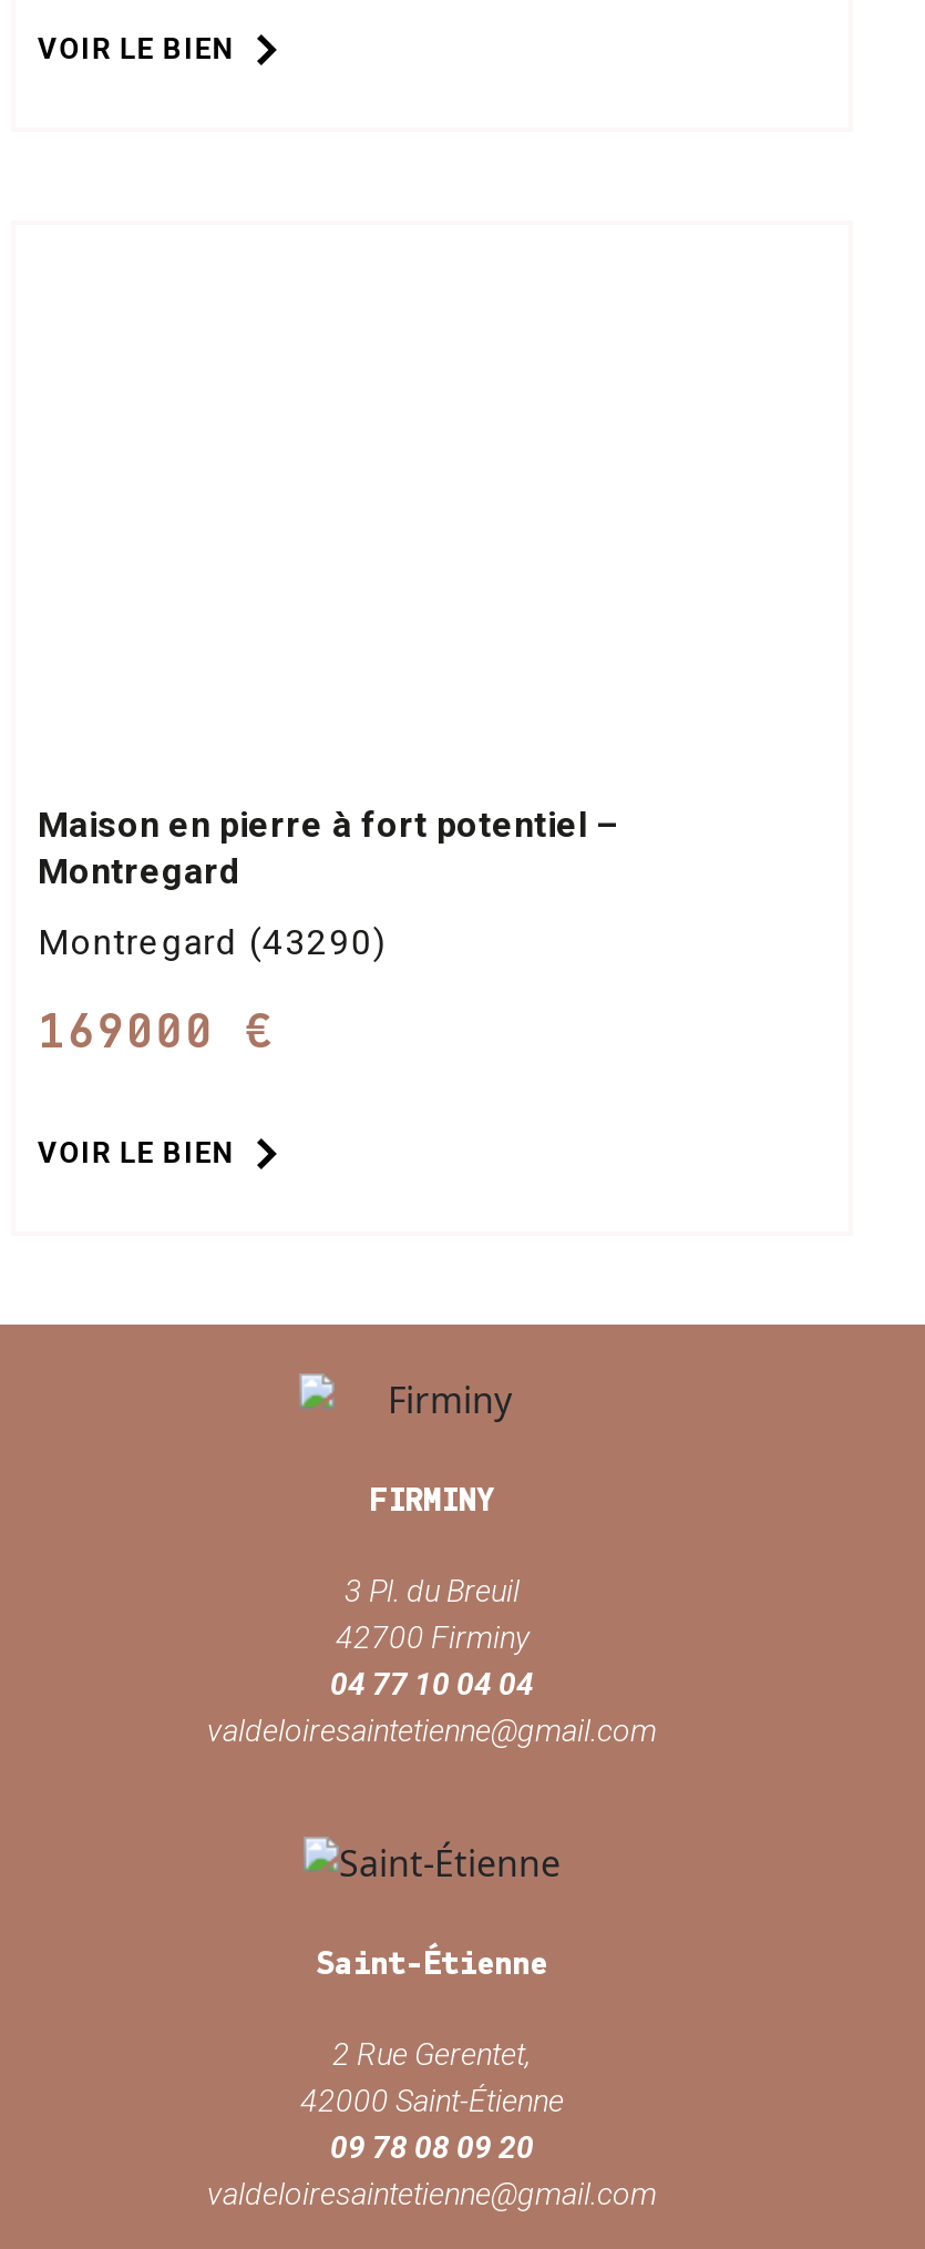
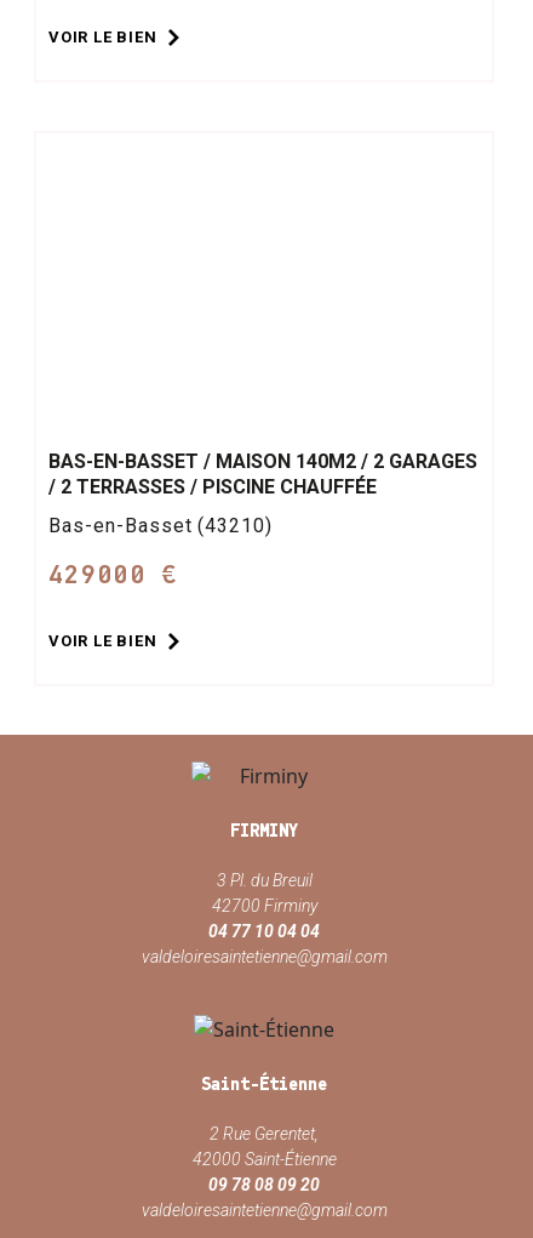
- Maison en pierre à fort potentiel –
- Montregard
+ BAS-EN-BASSET / MAISON 140M2 / 2 GARAGES
+ / 2 TERRASSES / PISCINE CHAUFFÉE

- Montregard (43290)
+ Bas-en-Basset (43210)

- 169000 €
+ 429000 €
